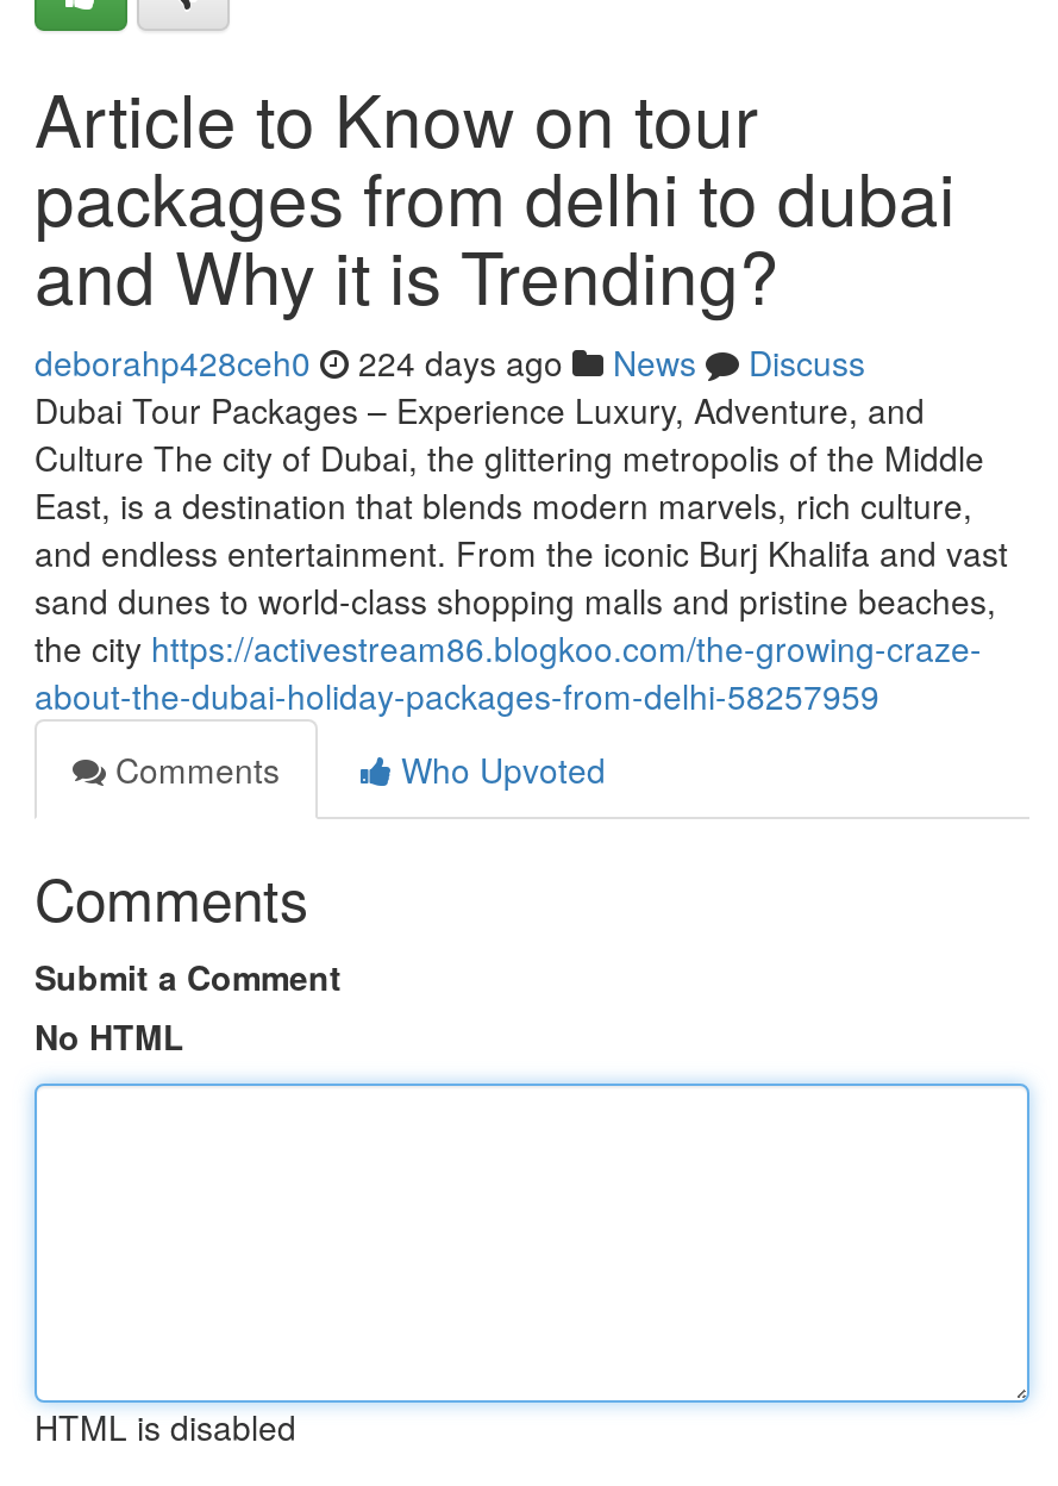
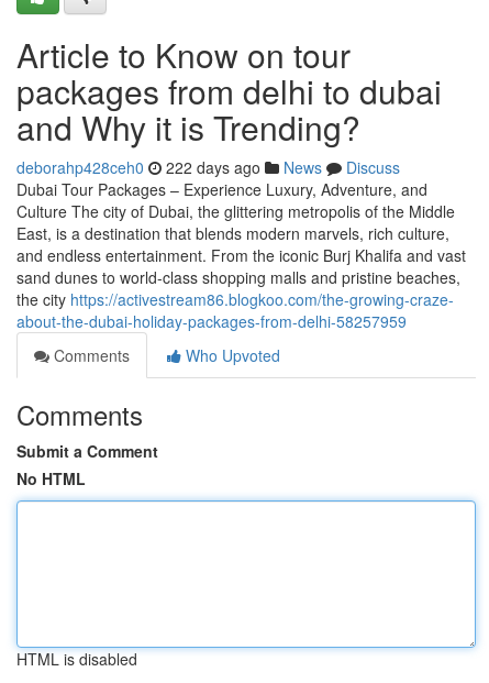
- deborahp428ceh0 224 days ago News Discuss
+ deborahp428ceh0 222 days ago News Discuss
